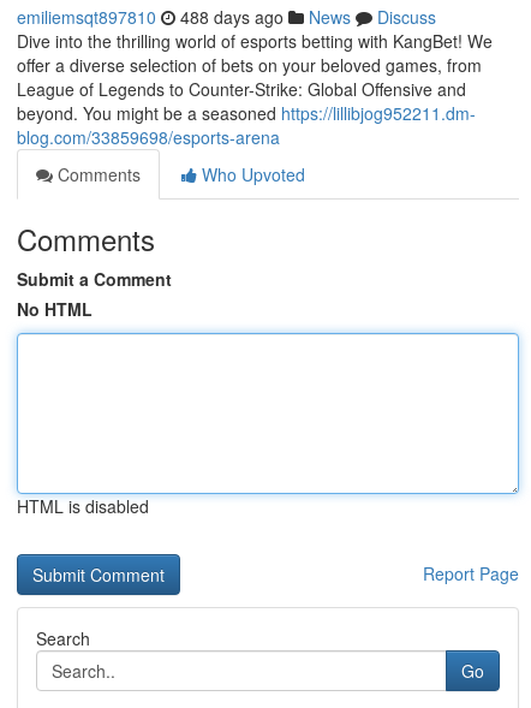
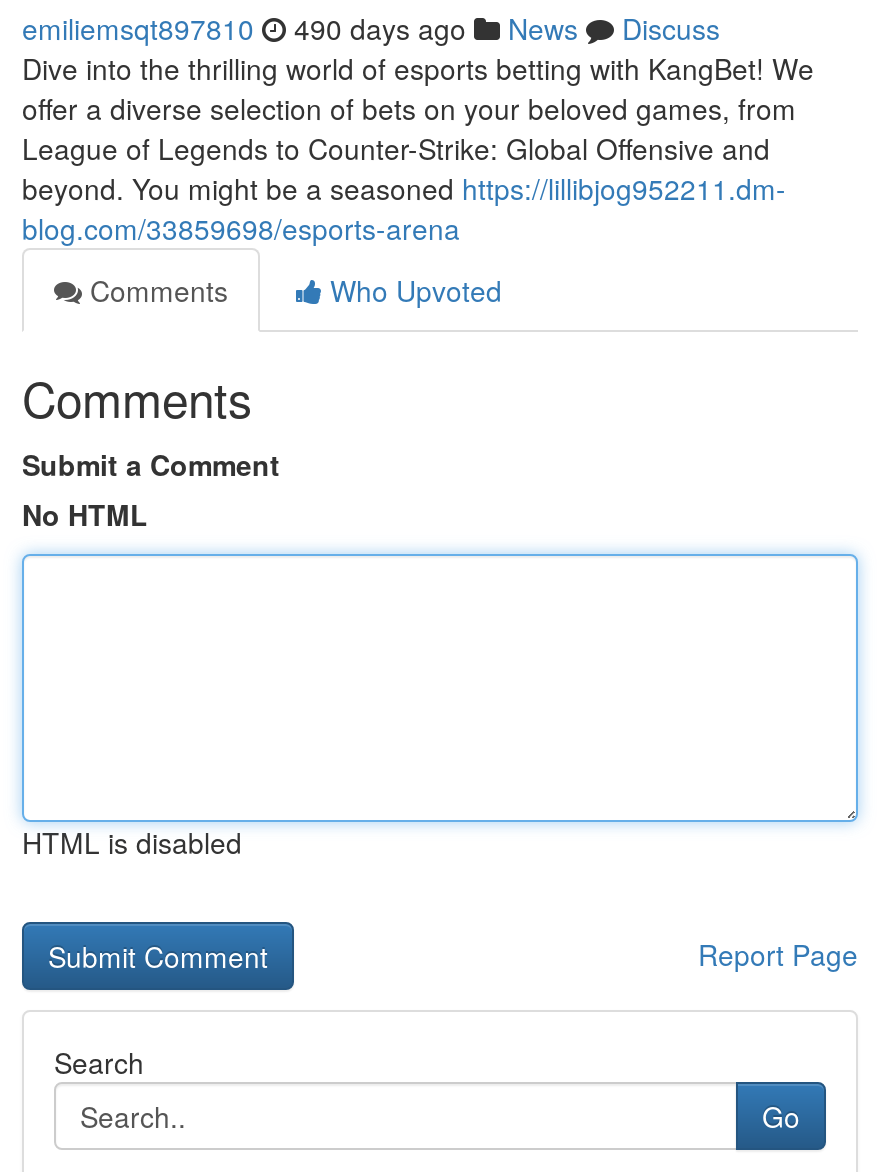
- emiliemsqt897810 488 days ago News Discuss
+ emiliemsqt897810 490 days ago News Discuss
